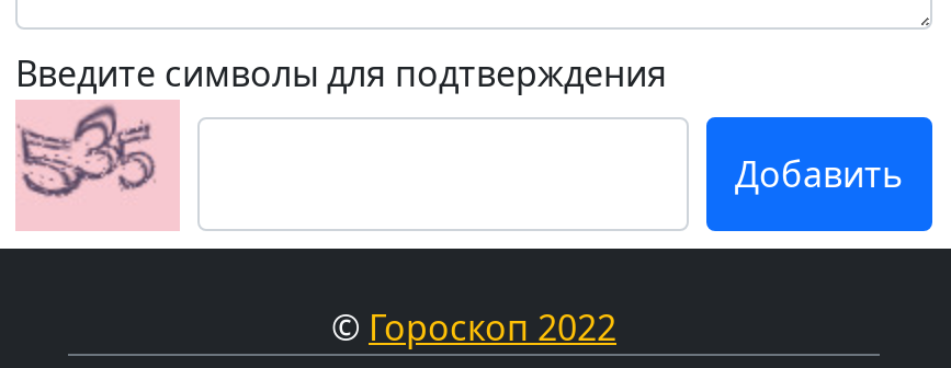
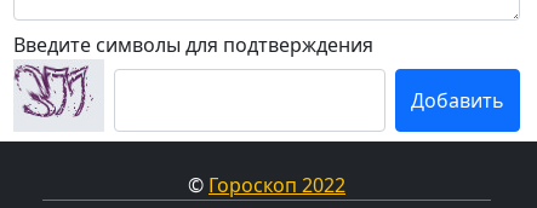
- [image]
+ [image]
